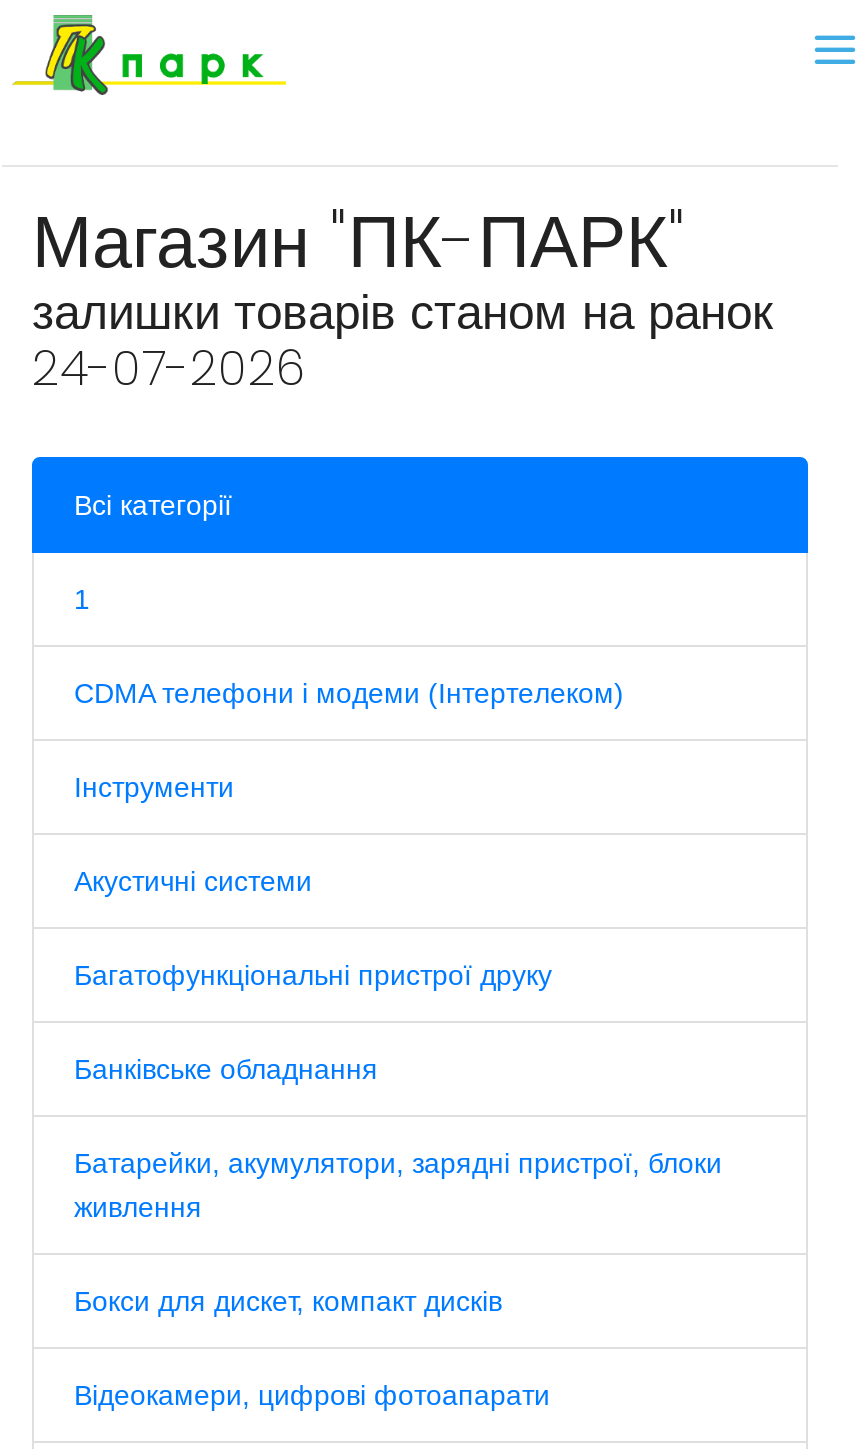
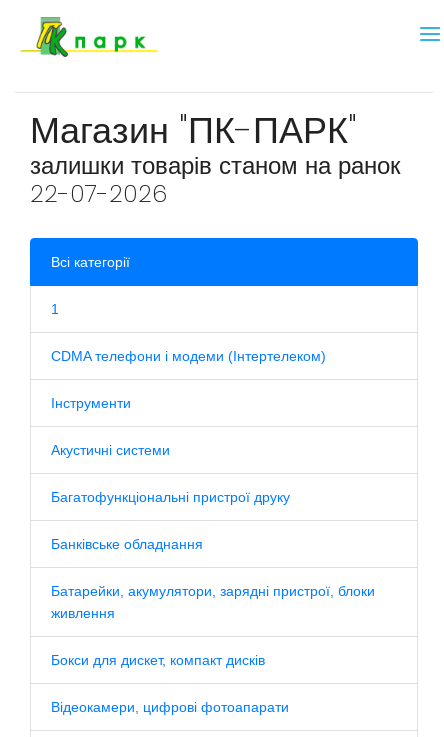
- 24-07-2026
+ 22-07-2026
